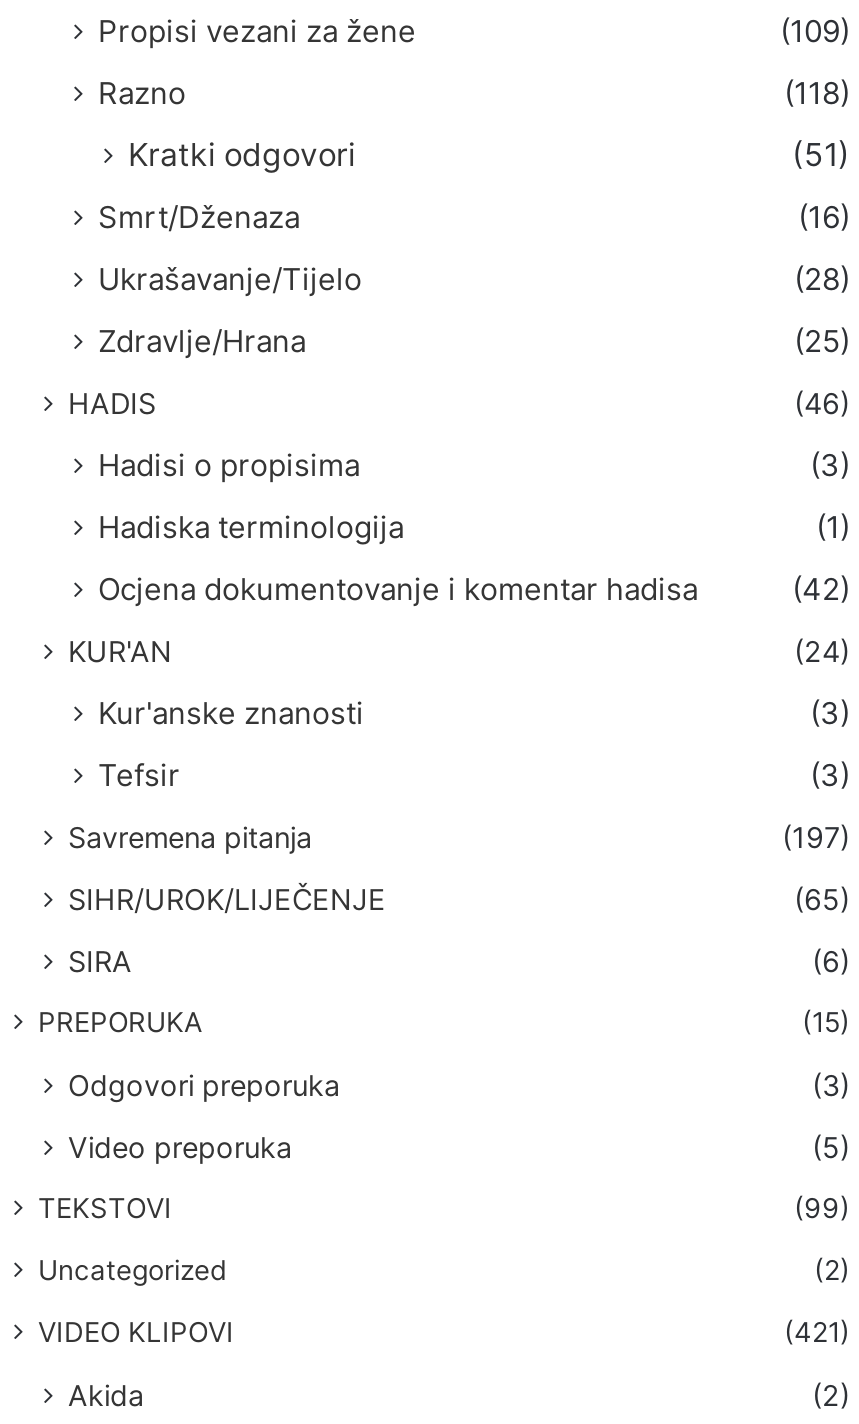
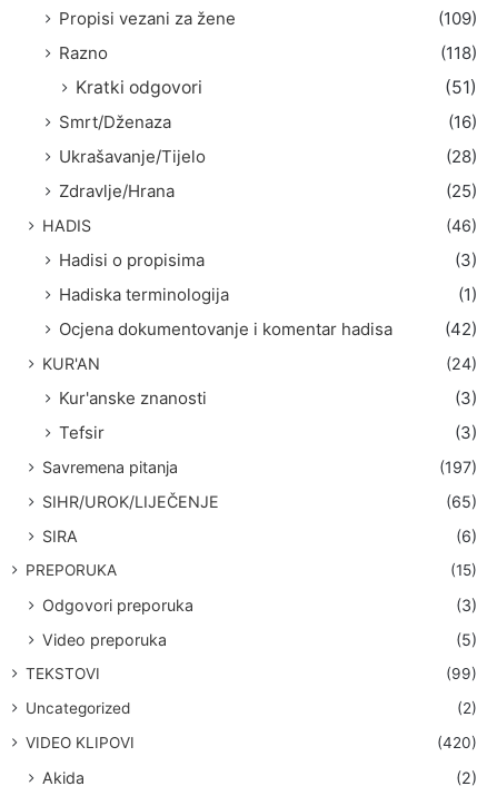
- (421)
+ (420)
